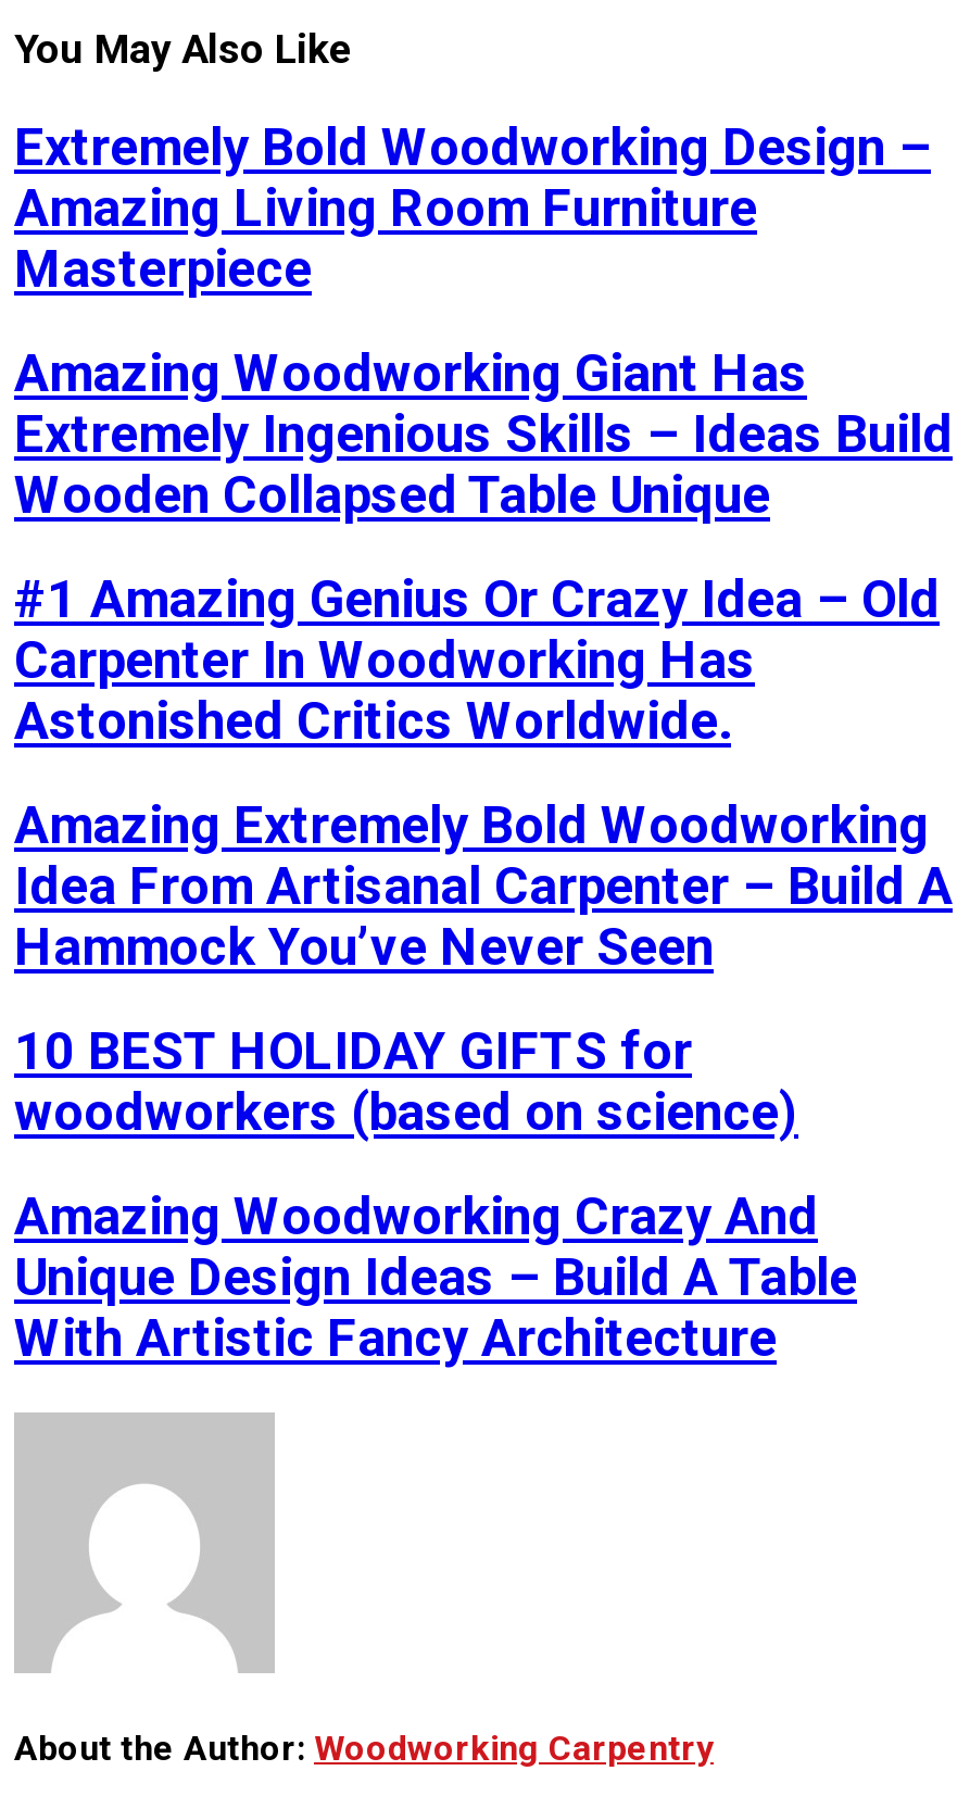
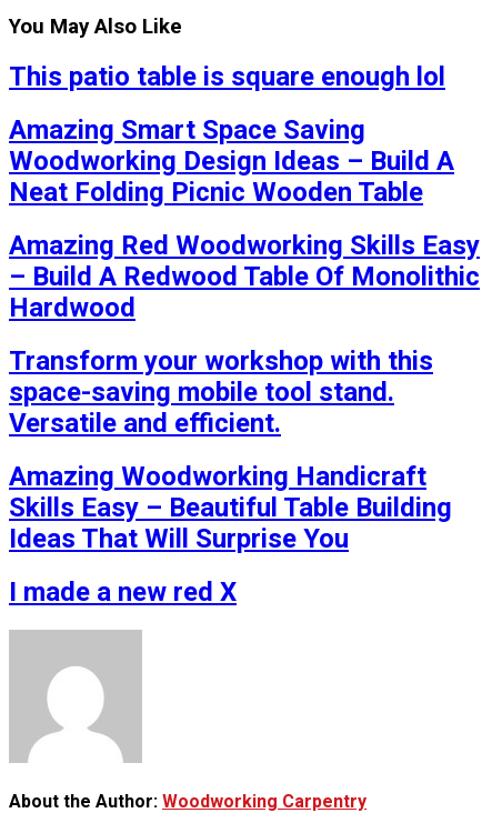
- Extremely Bold Woodworking Design –
- Amazing Living Room Furniture
- Masterpiece
+ This patio table is square enough lol

- Amazing Woodworking Giant Has
- Extremely Ingenious Skills – Ideas Build
- Wooden Collapsed Table Unique
+ Amazing Smart Space Saving
+ Woodworking Design Ideas – Build A
+ Neat Folding Picnic Wooden Table

- #1 Amazing Genius Or Crazy Idea – Old
- Carpenter In Woodworking Has
- Astonished Critics Worldwide.
+ Amazing Red Woodworking Skills Easy
+ – Build A Redwood Table Of Monolithic
+ Hardwood

- Amazing Extremely Bold Woodworking
- Idea From Artisanal Carpenter – Build A
- Hammock You’ve Never Seen
+ Transform your workshop with this
+ space-saving mobile tool stand.
+ Versatile and efficient.

- 10 BEST HOLIDAY GIFTS for
- woodworkers (based on science)
+ Amazing Woodworking Handicraft
+ Skills Easy – Beautiful Table Building
+ Ideas That Will Surprise You

- Amazing Woodworking Crazy And
- Unique Design Ideas – Build A Table
- With Artistic Fancy Architecture
+ I made a new red X
